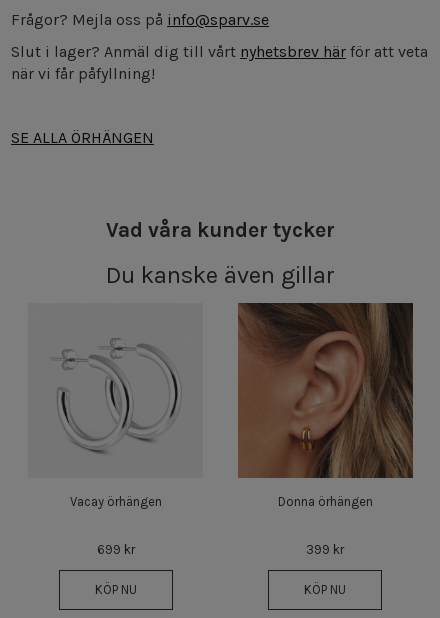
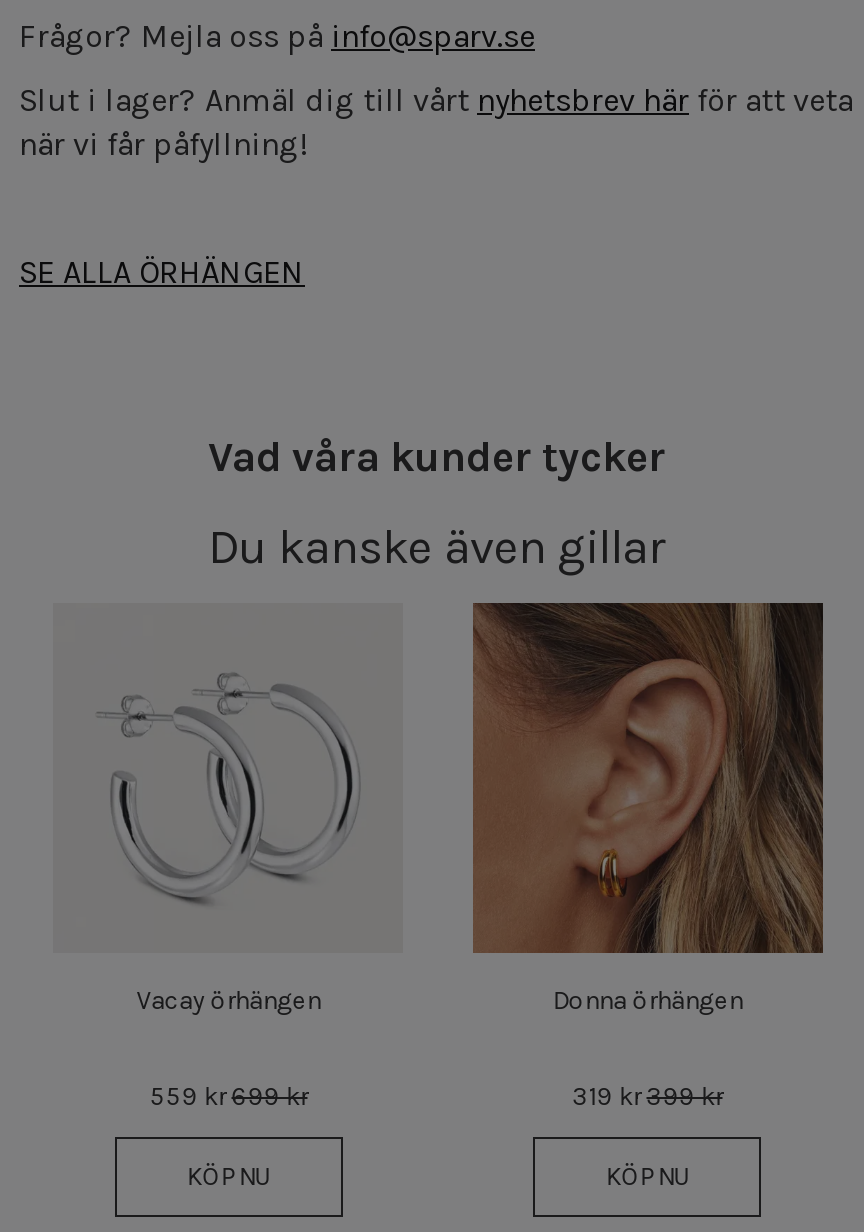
- 699 kr
+ 559 kr699 kr

- 399 kr
+ 319 kr399 kr
